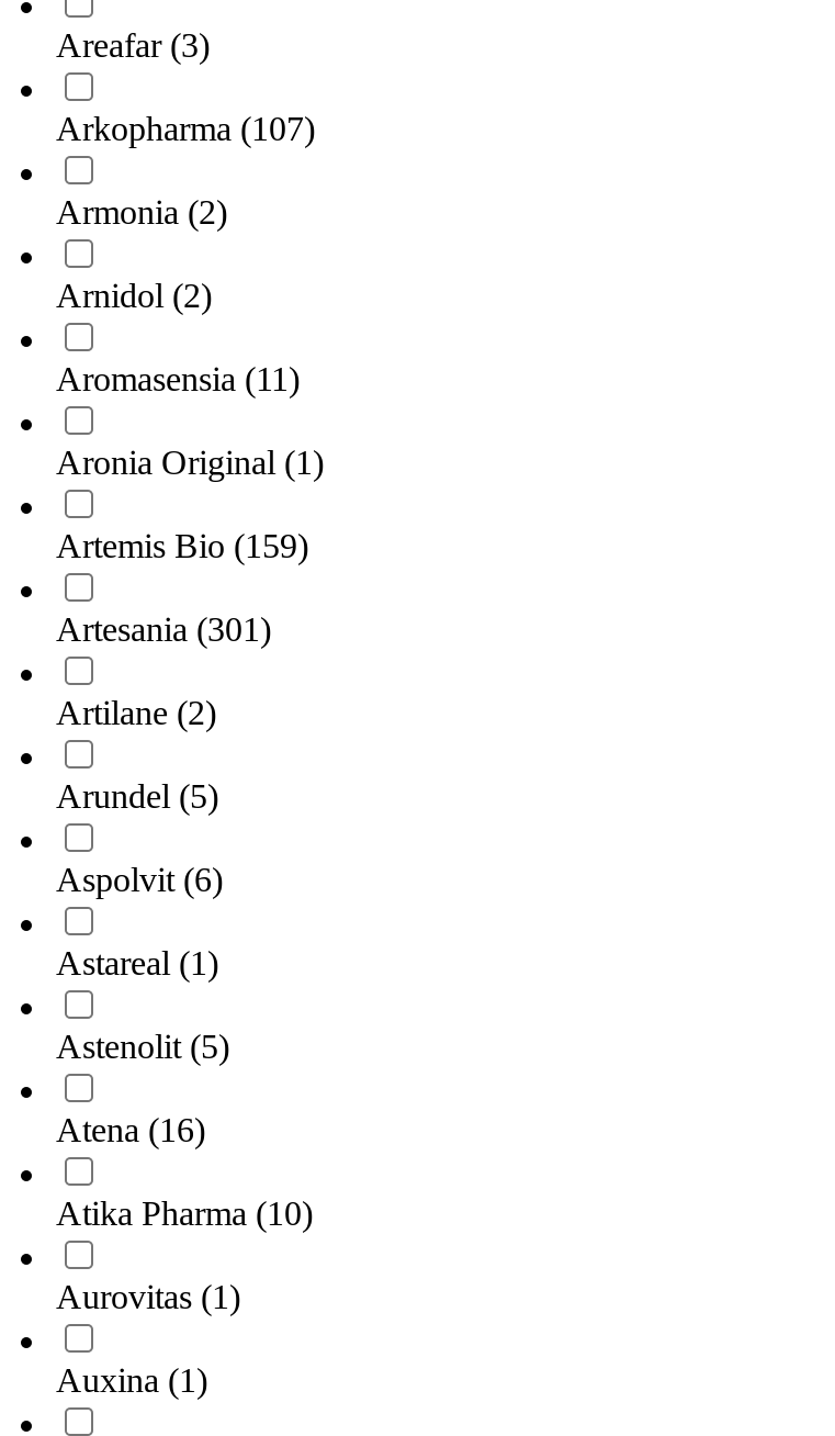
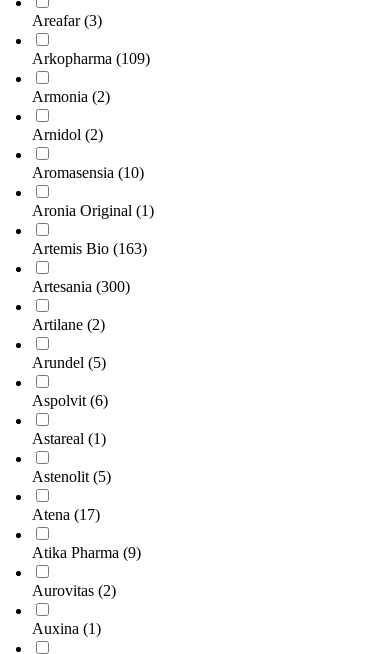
- Arkopharma (107)
+ Arkopharma (109)

- Aromasensia (11)
+ Aromasensia (10)

- Artemis Bio (159)
+ Artemis Bio (163)

- Artesania (301)
+ Artesania (300)

- Atena (16)
+ Atena (17)

- Atika Pharma (10)
+ Atika Pharma (9)

- Aurovitas (1)
+ Aurovitas (2)
